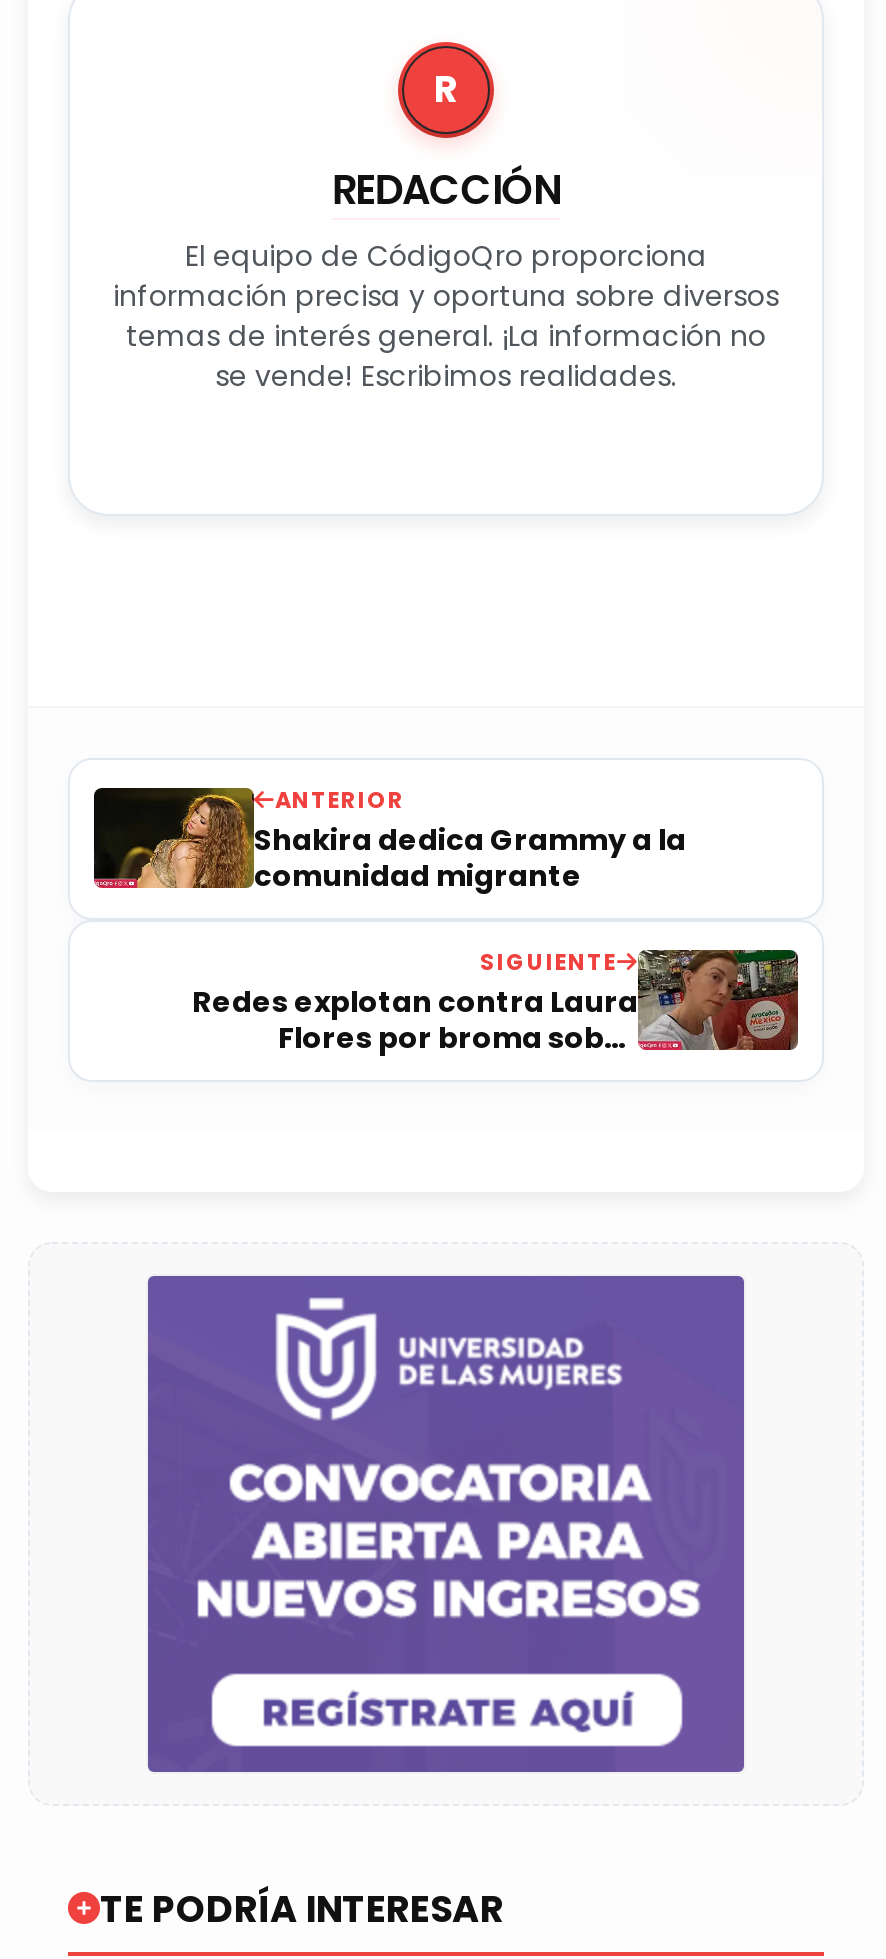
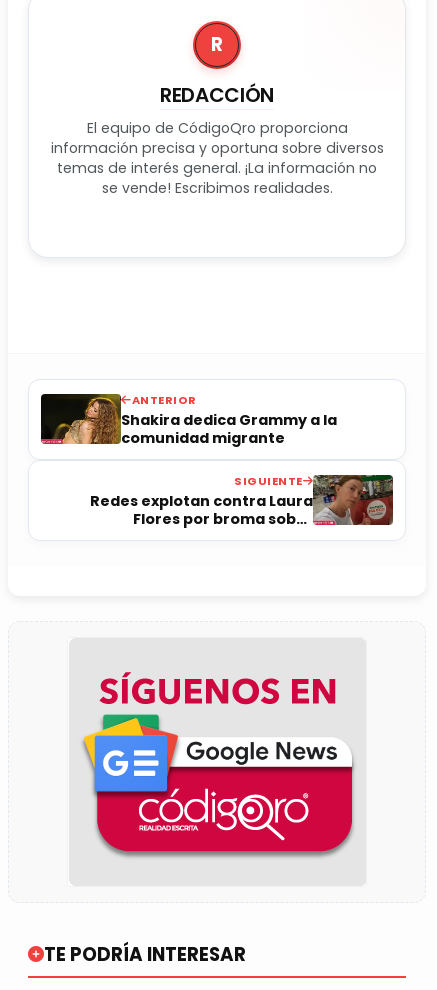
- [image]
+ [image]
